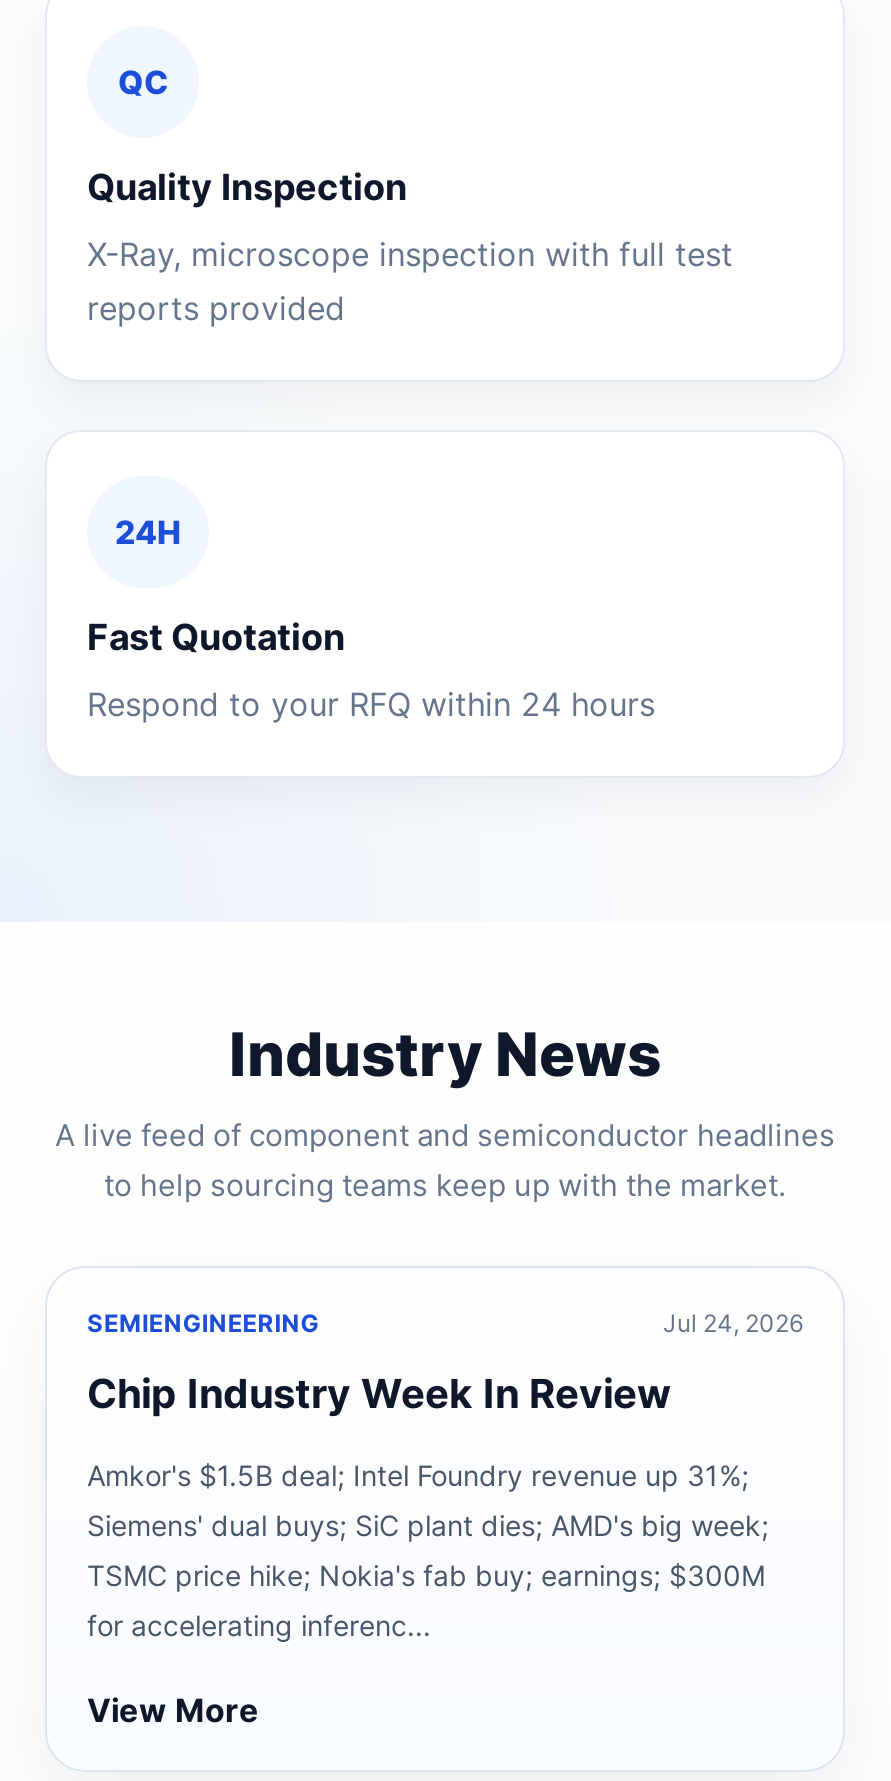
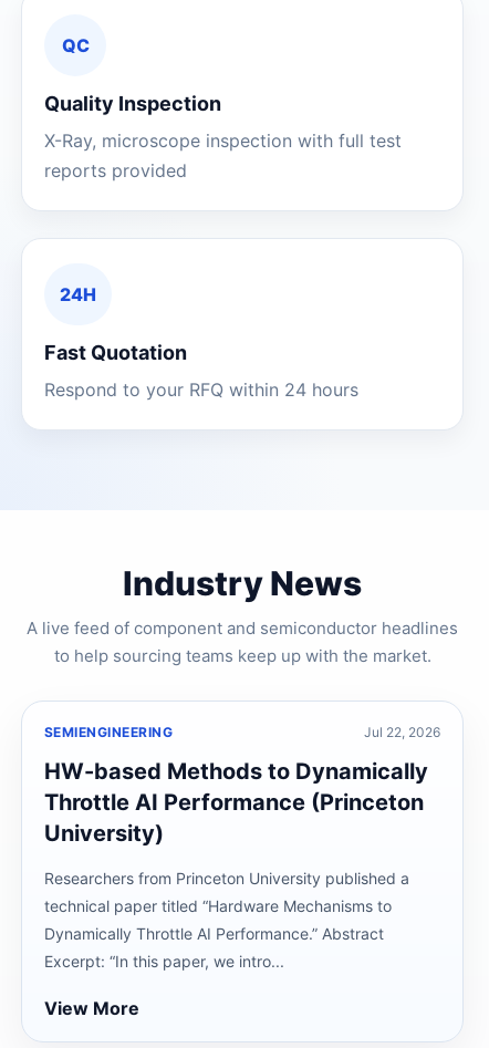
- Jul 24, 2026
+ Jul 22, 2026

- Chip Industry Week In Review
+ HW-based Methods to Dynamically
+ Throttle AI Performance (Princeton
+ University)

- Amkor's $1.5B deal; Intel Foundry revenue up 31%;
+ Researchers from Princeton University published a

- Siemens' dual buys; SiC plant dies; AMD's big week;
+ technical paper titled “Hardware Mechanisms to

- TSMC price hike; Nokia's fab buy; earnings; $300M
+ Dynamically Throttle AI Performance.” Abstract

- for accelerating inferenc...
+ Excerpt: “In this paper, we intro...
